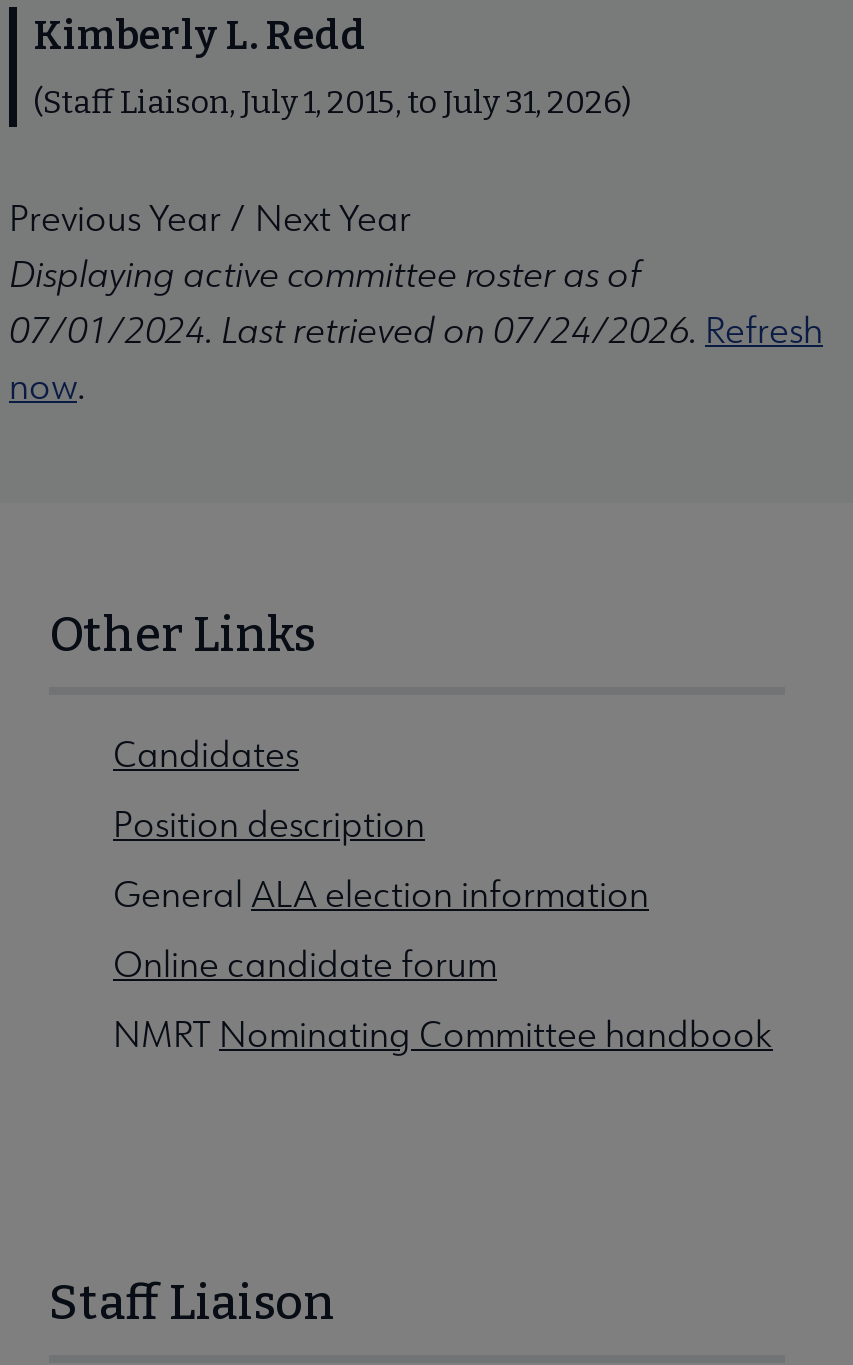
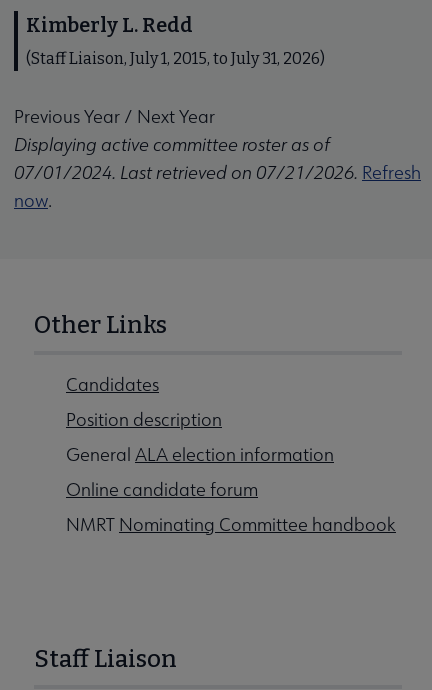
- 07/01/2024. Last retrieved on 07/24/2026. Refresh
+ 07/01/2024. Last retrieved on 07/21/2026. Refresh
